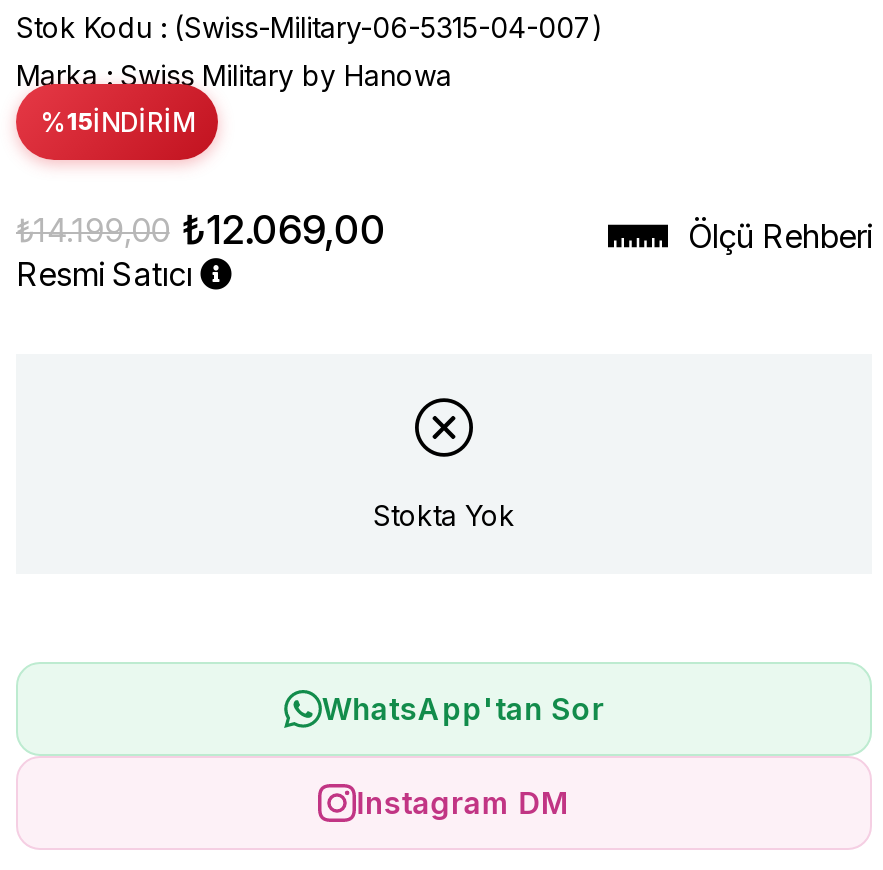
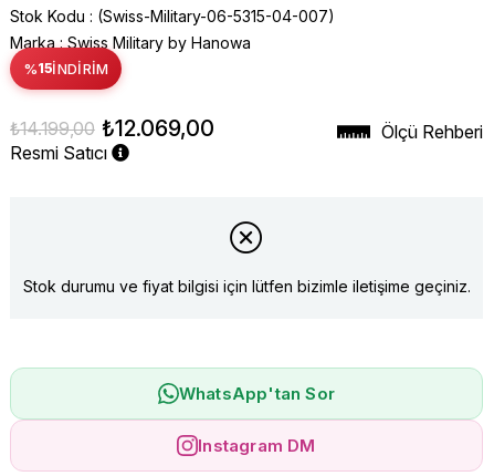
- Stokta Yok
+ Stok durumu ve fiyat bilgisi için lütfen bizimle iletişime geçiniz.
